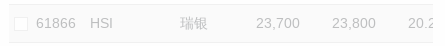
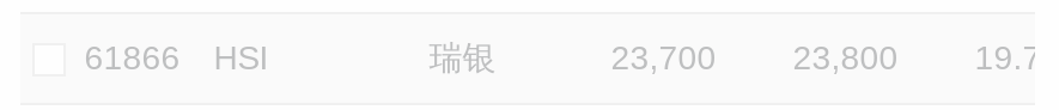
- 23,700 23,800 20.2
+ 23,700 23,800 19.7
